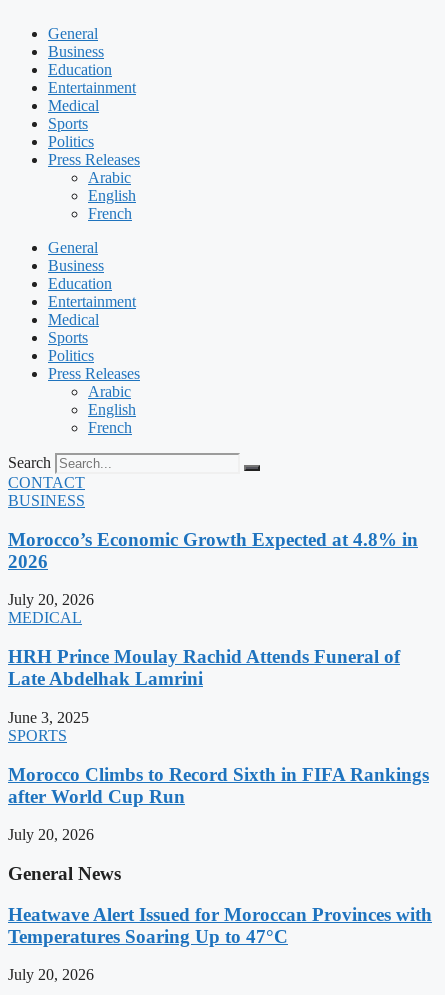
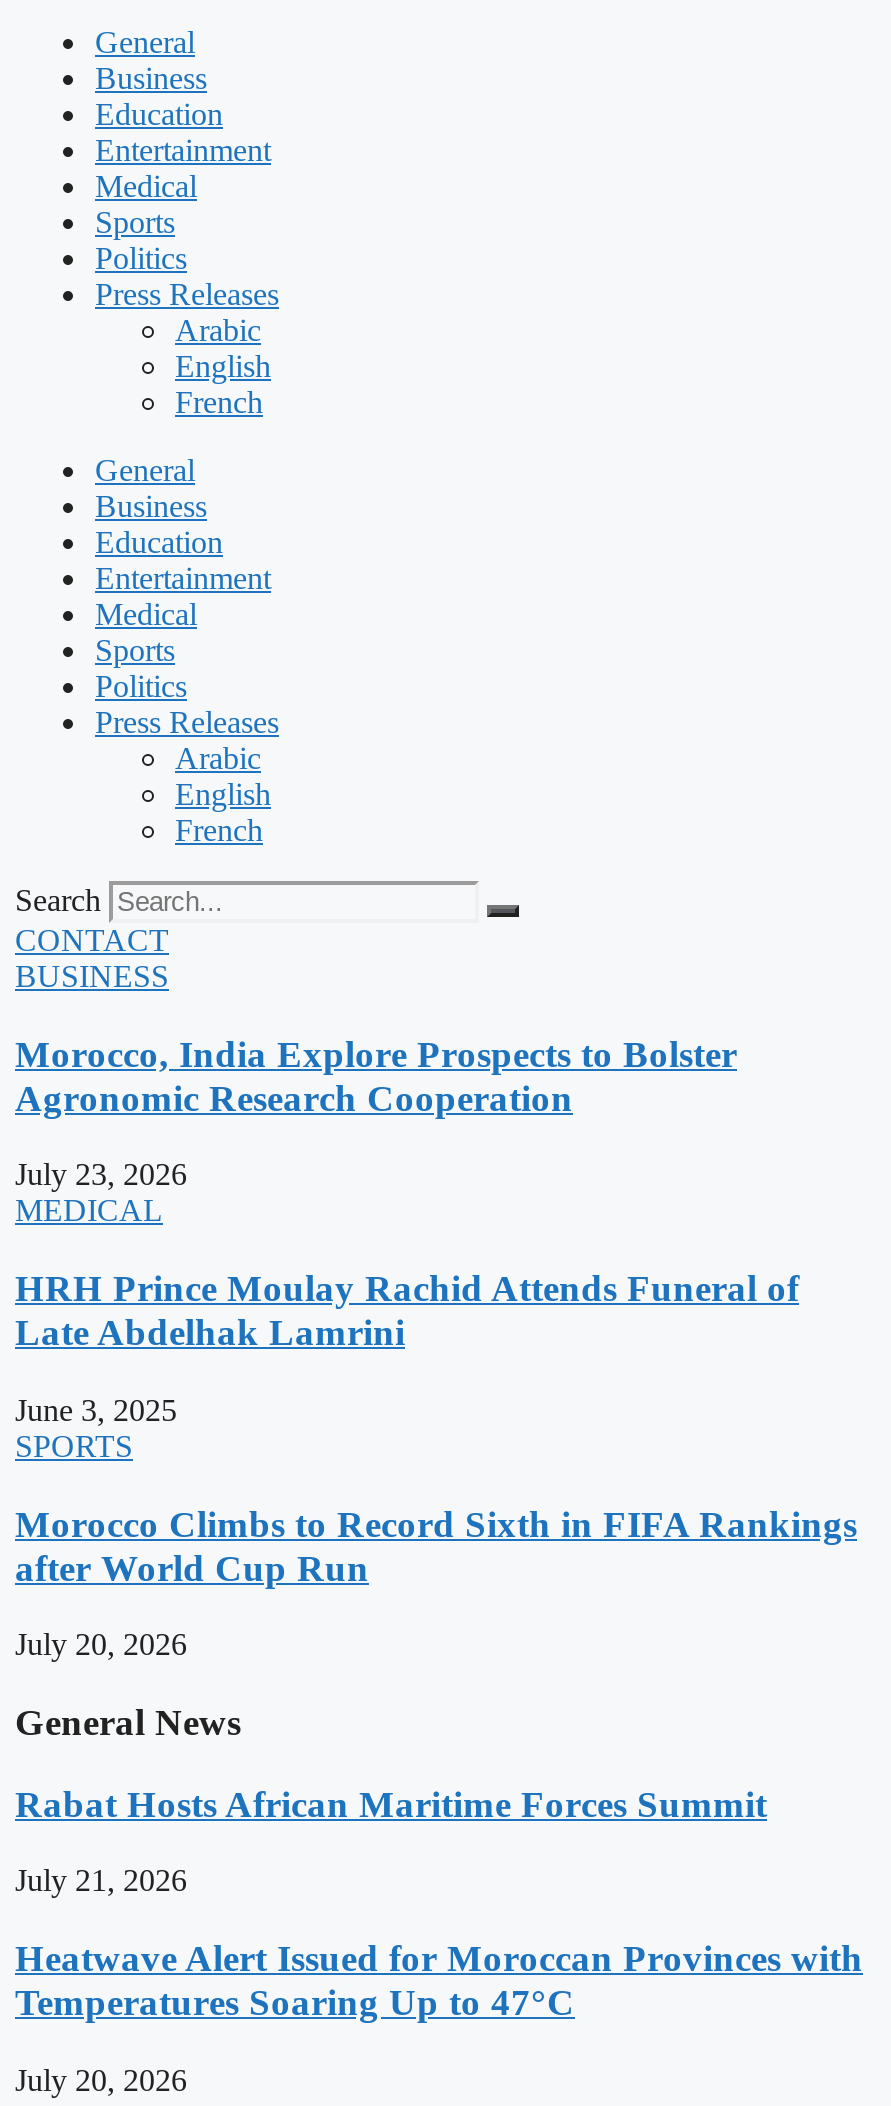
- Morocco’s Economic Growth Expected at 4.8% in
- 2026
+ Morocco, India Explore Prospects to Bolster
+ Agronomic Research Cooperation

- July 20, 2026
+ July 23, 2026

+ Rabat Hosts African Maritime Forces Summit
+ July 21, 2026
